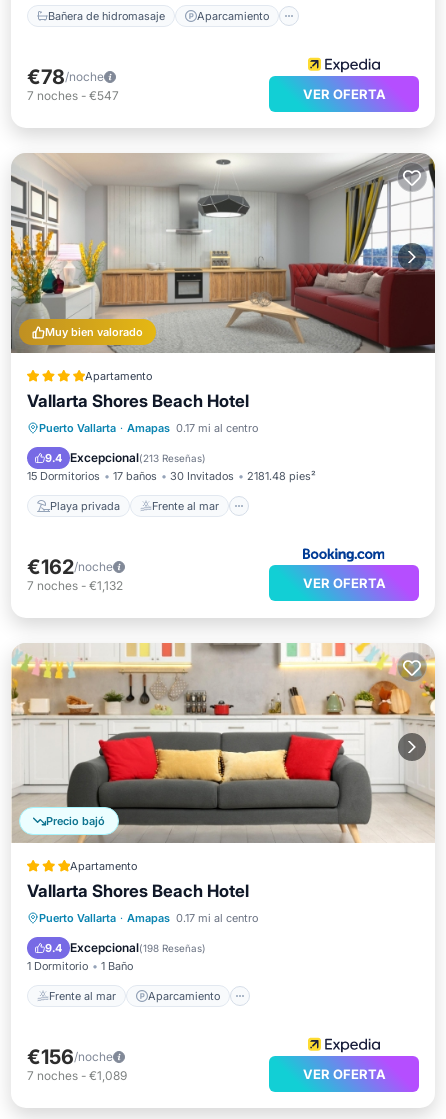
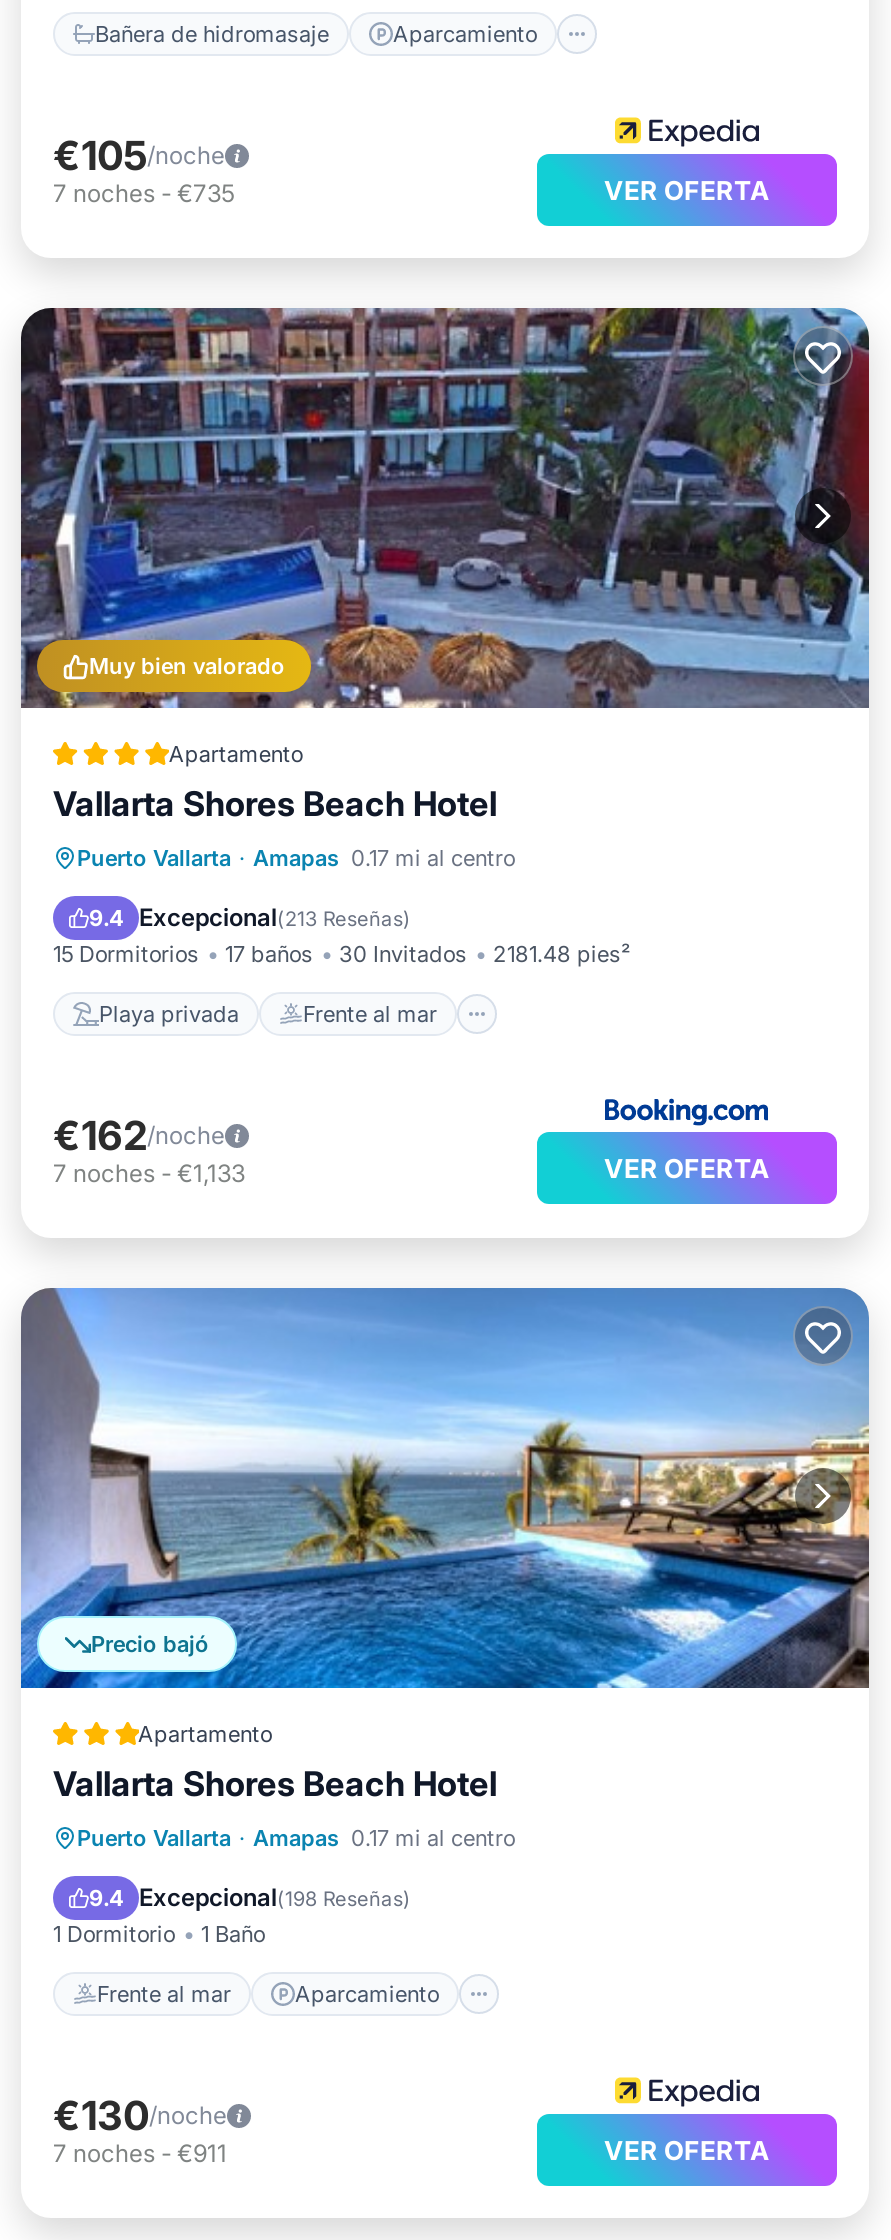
- €78/noche
+ €105/noche

- 7 noches - €547
+ 7 noches - €735

- [image]
+ [image]

- 7 noches - €1,132
+ 7 noches - €1,133

- [image]
+ [image]

- €156/noche
+ €130/noche

- 7 noches - €1,089
+ 7 noches - €911
